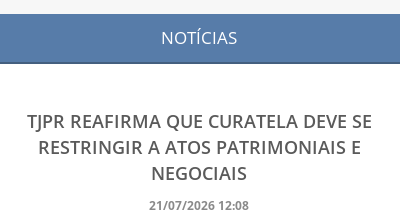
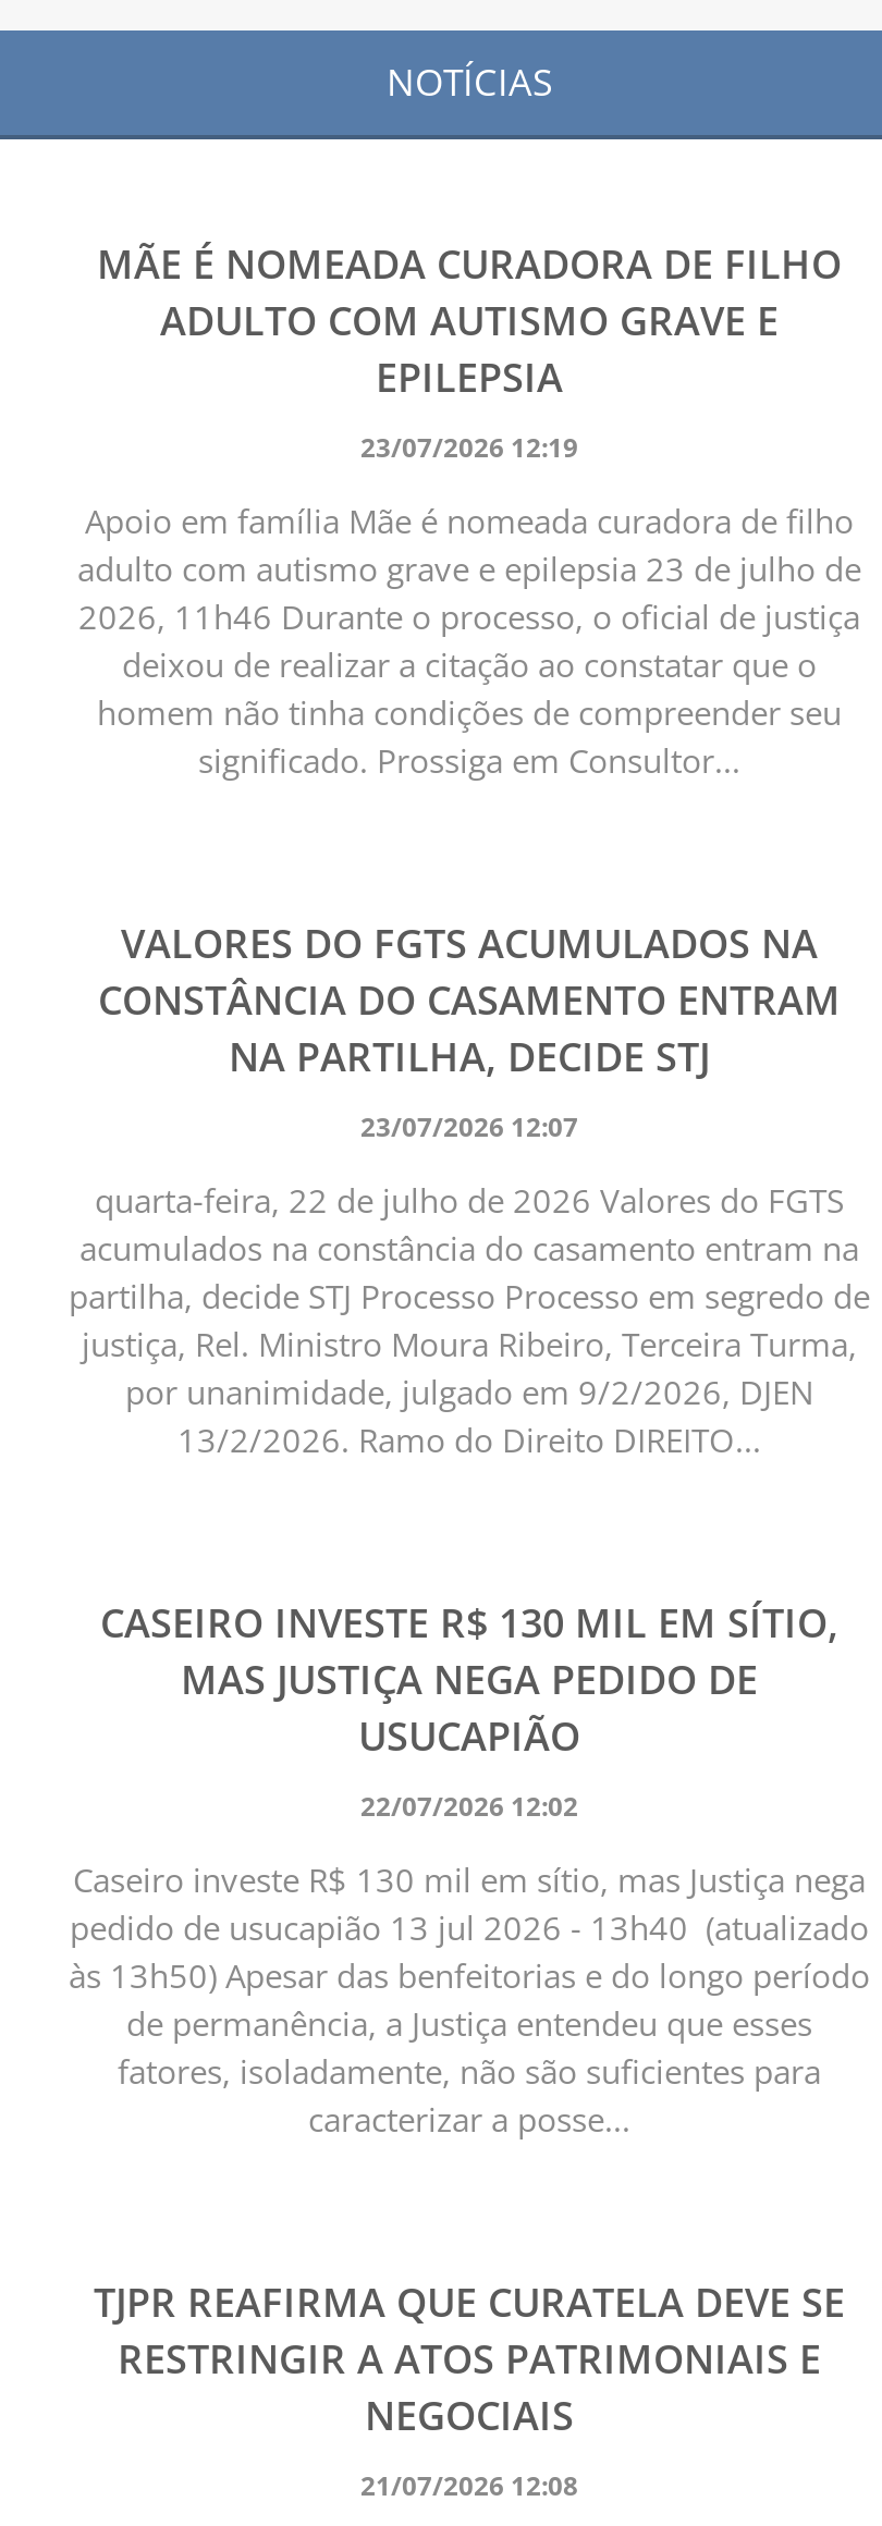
+ VALORES DO FGTS ACUMULADOS NA
+ CONSTÂNCIA DO CASAMENTO ENTRAM
+ NA PARTILHA, DECIDE STJ
+ 23/07/2026 12:07
+ quarta-feira, 22 de julho de 2026 Valores do FGTS
+ acumulados na constância do casamento entram na
+ partilha, decide STJ Processo Processo em segredo de
+ justiça, Rel. Ministro Moura Ribeiro, Terceira Turma,
+ por unanimidade, julgado em 9/2/2026, DJEN
+ 13/2/2026. Ramo do Direito DIREITO...

+ CASEIRO INVESTE R$ 130 MIL EM SÍTIO,
+ MAS JUSTIÇA NEGA PEDIDO DE
+ USUCAPIÃO
+ 22/07/2026 12:02
+ Caseiro investe R$ 130 mil em sítio, mas Justiça nega
+ pedido de usucapião 13 jul 2026 - 13h40 (atualizado
+ às 13h50) Apesar das benfeitorias e do longo período
+ de permanência, a Justiça entendeu que esses
+ fatores, isoladamente, não são suficientes para
+ caracterizar a posse...

+ MÃE É NOMEADA CURADORA DE FILHO
+ ADULTO COM AUTISMO GRAVE E
+ EPILEPSIA
+ 23/07/2026 12:19
+ Apoio em família Mãe é nomeada curadora de filho
+ adulto com autismo grave e epilepsia 23 de julho de
+ 2026, 11h46 Durante o processo, o oficial de justiça
+ deixou de realizar a citação ao constatar que o
+ homem não tinha condições de compreender seu
+ significado. Prossiga em Consultor...
